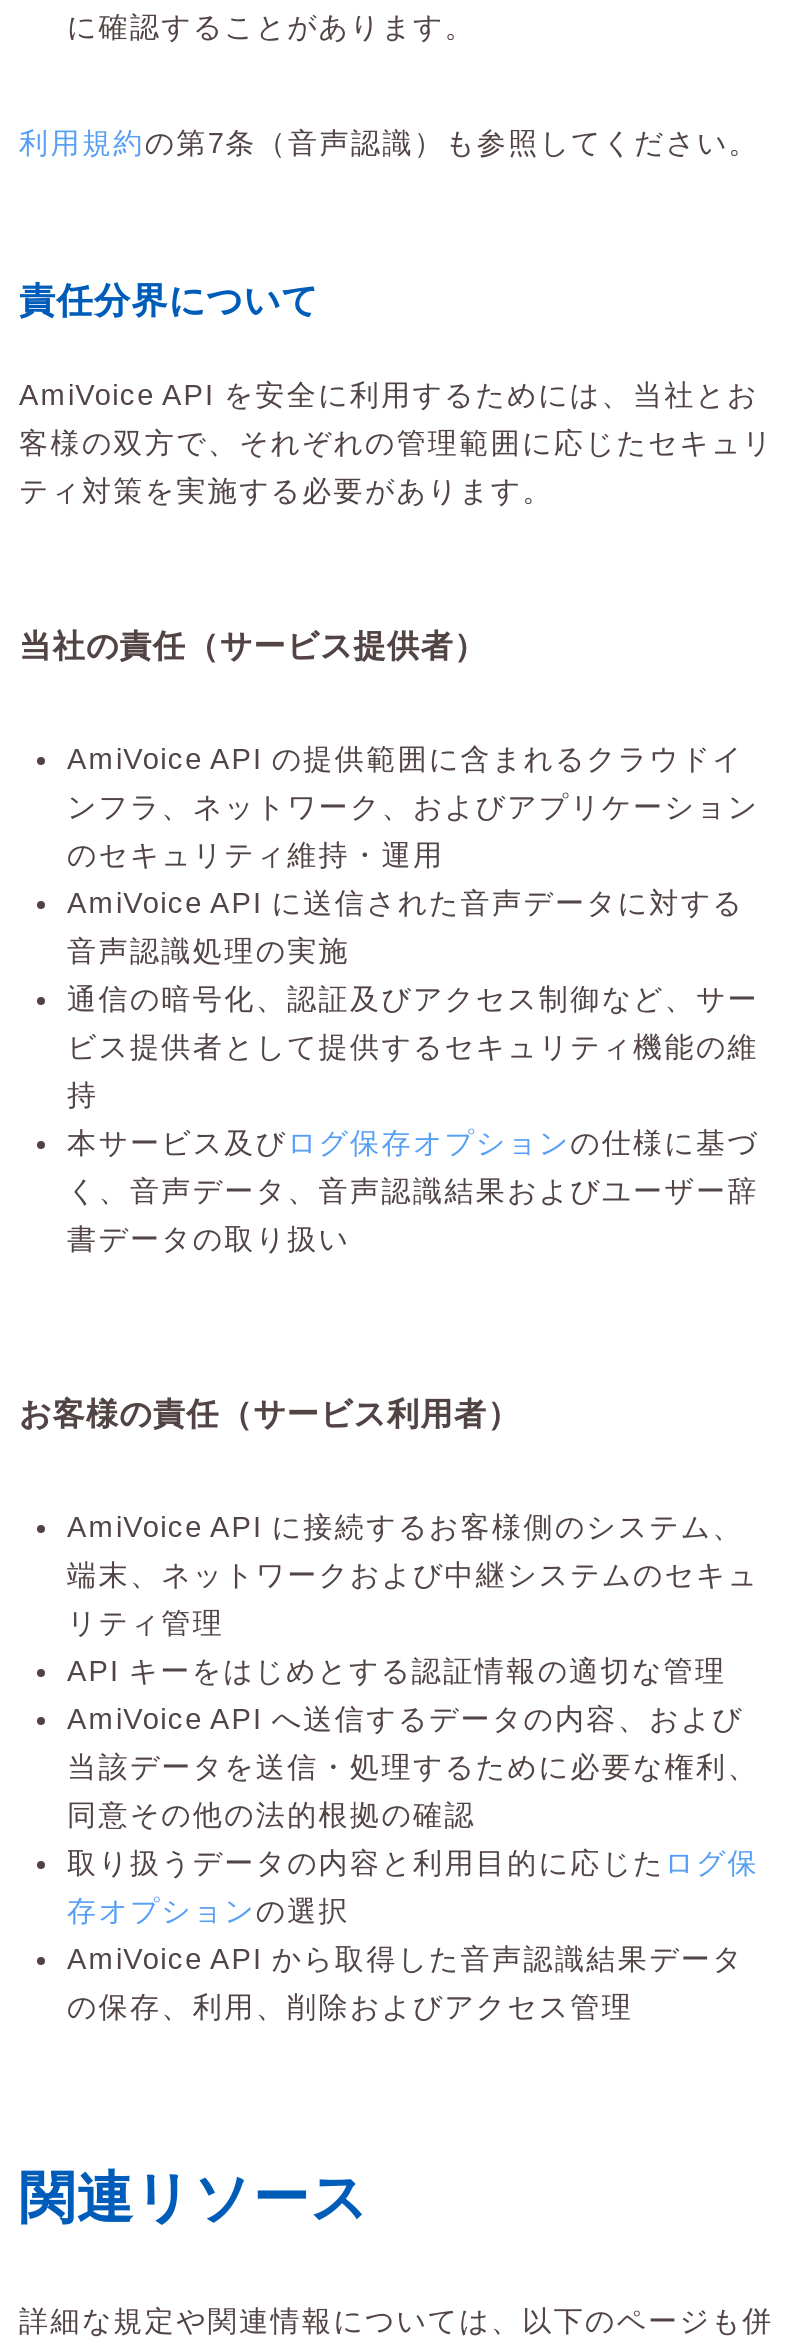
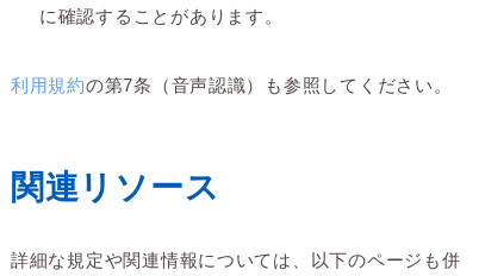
- 責任分界について
- AmiVoice API を安全に利用するためには、当社とお
- 客様の双方で、それぞれの管理範囲に応じたセキュリ
- ティ対策を実施する必要があります。

- 当社の責任（サービス提供者）
- AmiVoice API の提供範囲に含まれるクラウドイ
- ンフラ、ネットワーク、およびアプリケーション
- のセキュリティ維持・運用
- AmiVoice API に送信された音声データに対する
- 音声認識処理の実施
- 通信の暗号化、認証及びアクセス制御など、サー
- ビス提供者として提供するセキュリティ機能の維
- 持
- 本サービス及びログ保存オプションの仕様に基づ
- く、音声データ、音声認識結果およびユーザー辞
- 書データの取り扱い

- お客様の責任（サービス利用者）
- AmiVoice API に接続するお客様側のシステム、
- 端末、ネットワークおよび中継システムのセキュ
- リティ管理
- API キーをはじめとする認証情報の適切な管理
- AmiVoice API へ送信するデータの内容、および
- 当該データを送信・処理するために必要な権利、
- 同意その他の法的根拠の確認
- 取り扱うデータの内容と利用目的に応じたログ保
- 存オプションの選択
- AmiVoice API から取得した音声認識結果データ
- の保存、利用、削除およびアクセス管理
